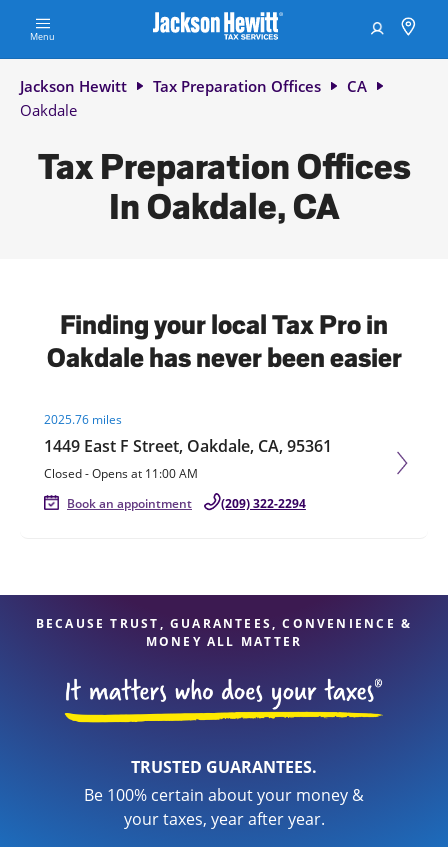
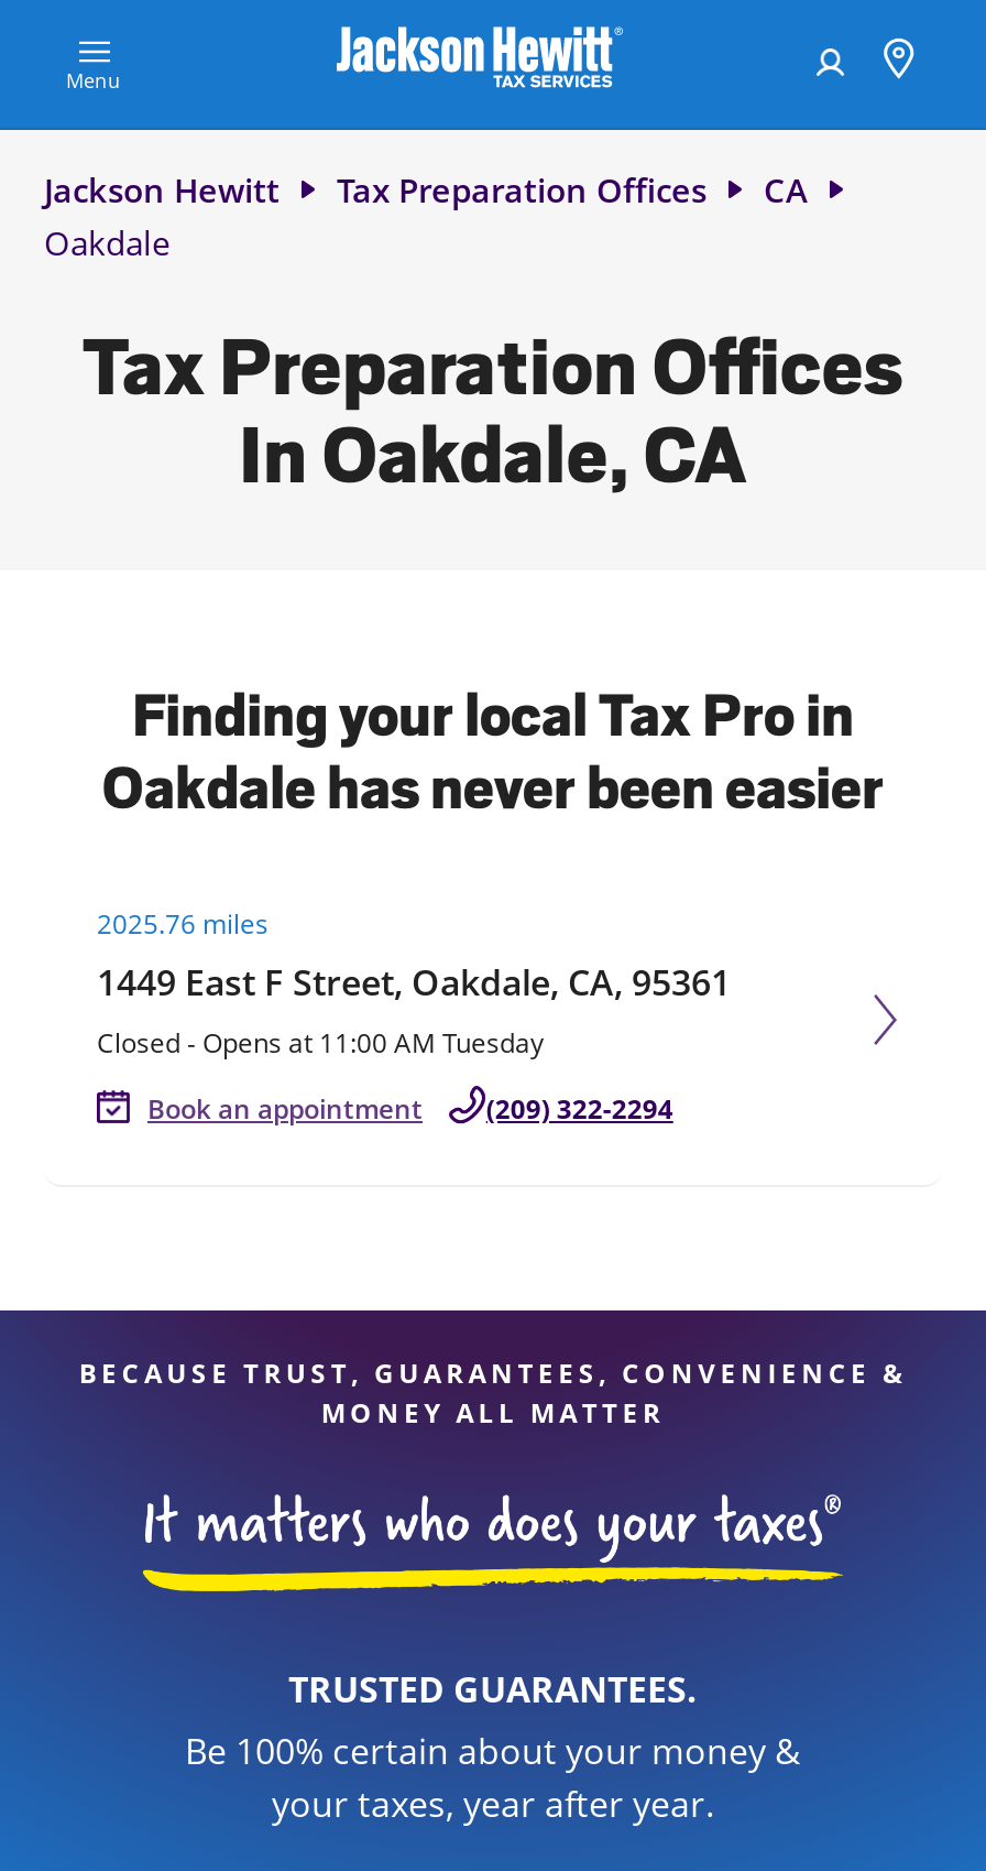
- Closed - Opens at 11:00 AM
+ Closed - Opens at 11:00 AM Tuesday
